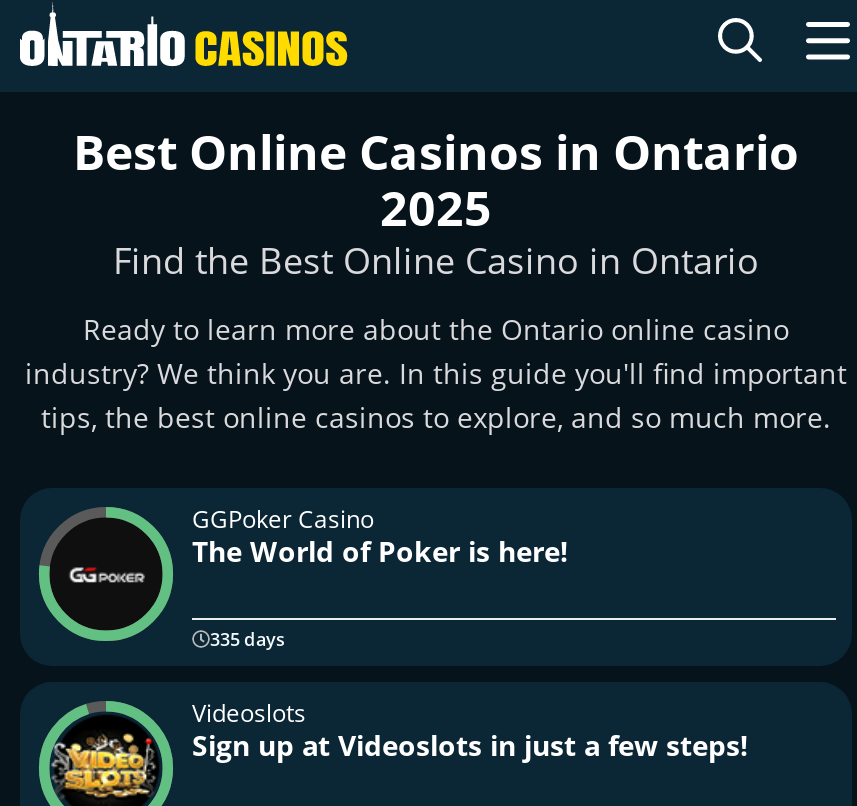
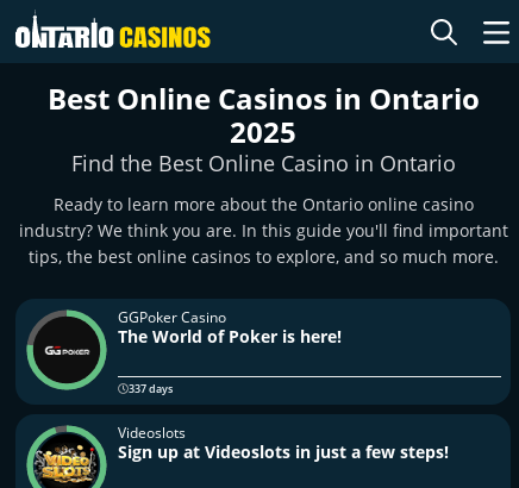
- 335 days
+ 337 days
